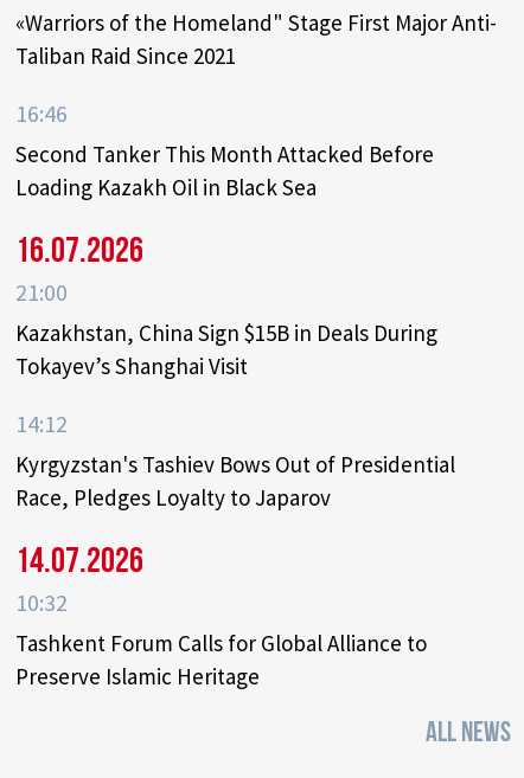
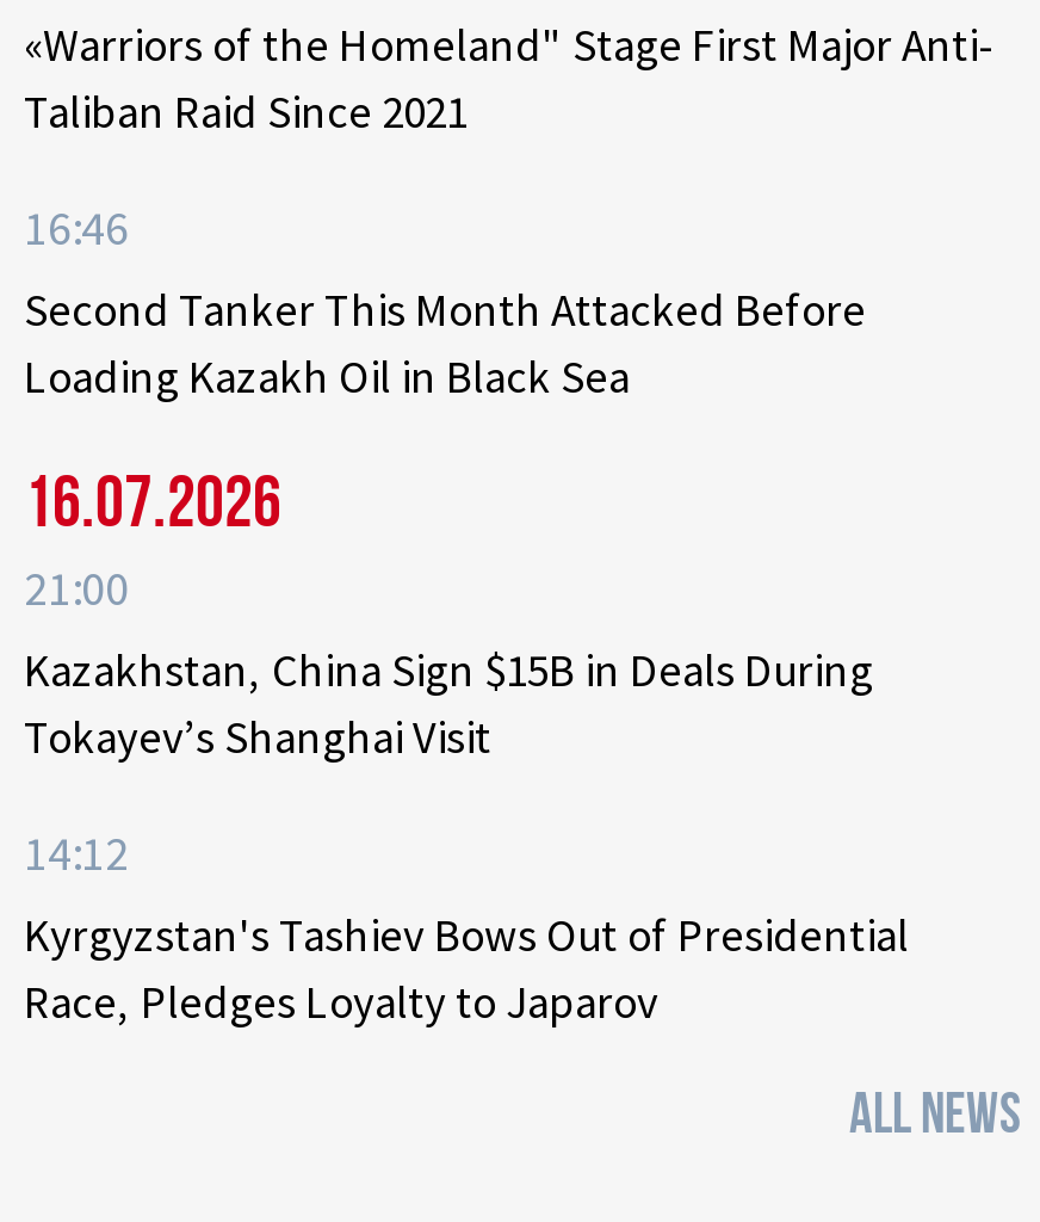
- 14.07.2026
- 10:32
- Tashkent Forum Calls for Global Alliance to
- Preserve Islamic Heritage
